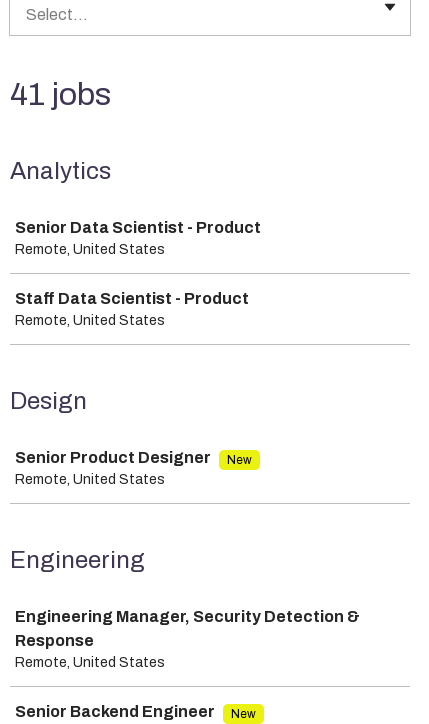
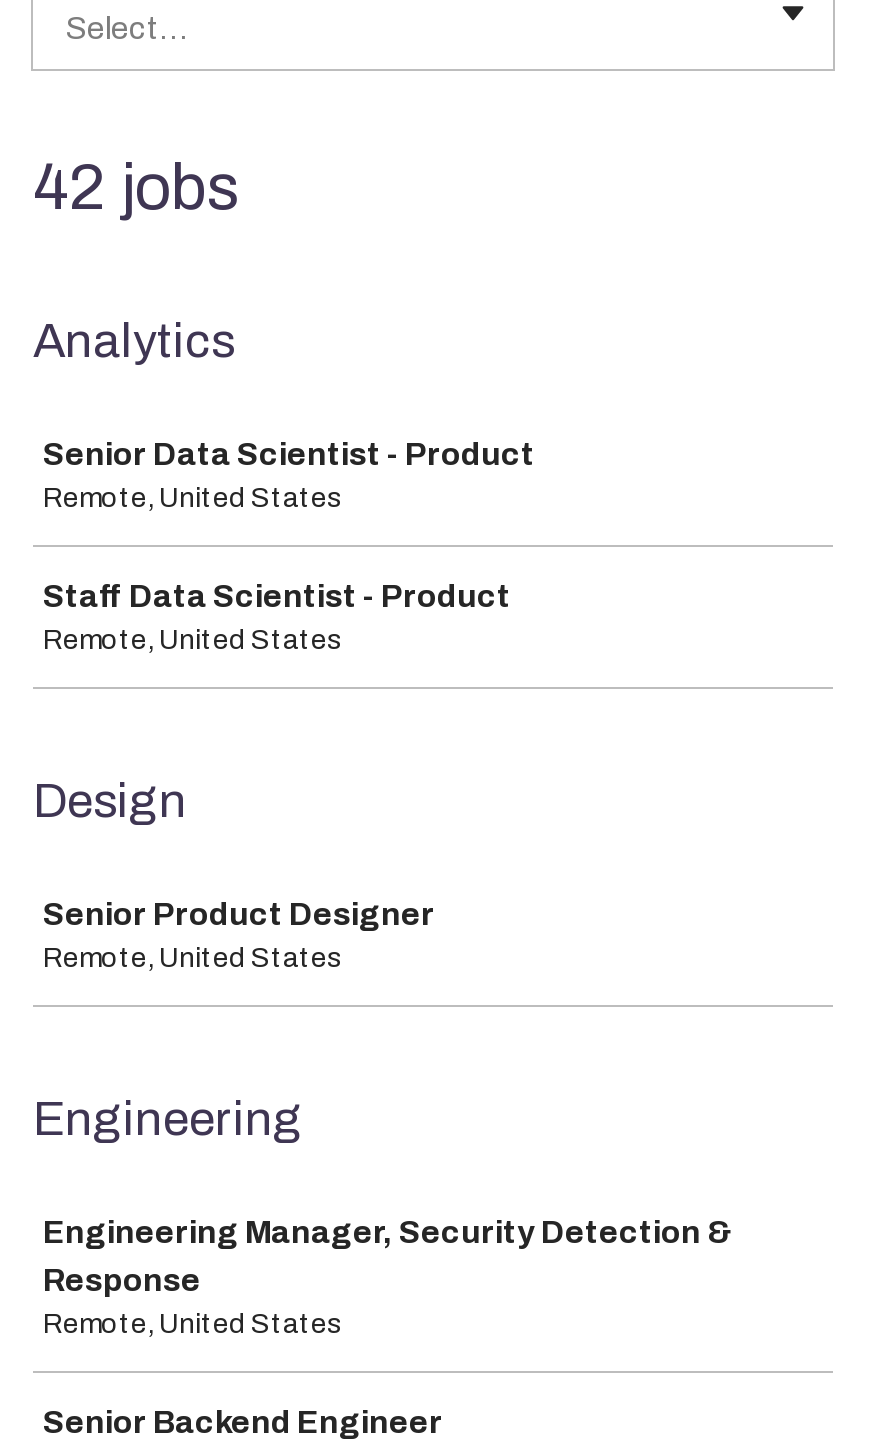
- 41 jobs
+ 42 jobs

- New

- New
